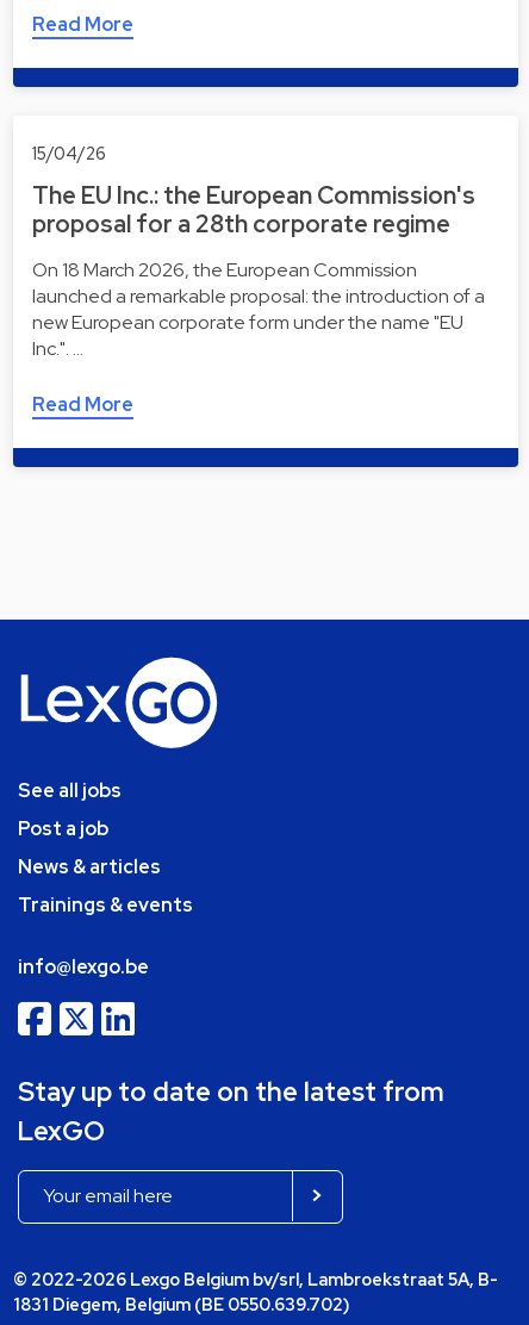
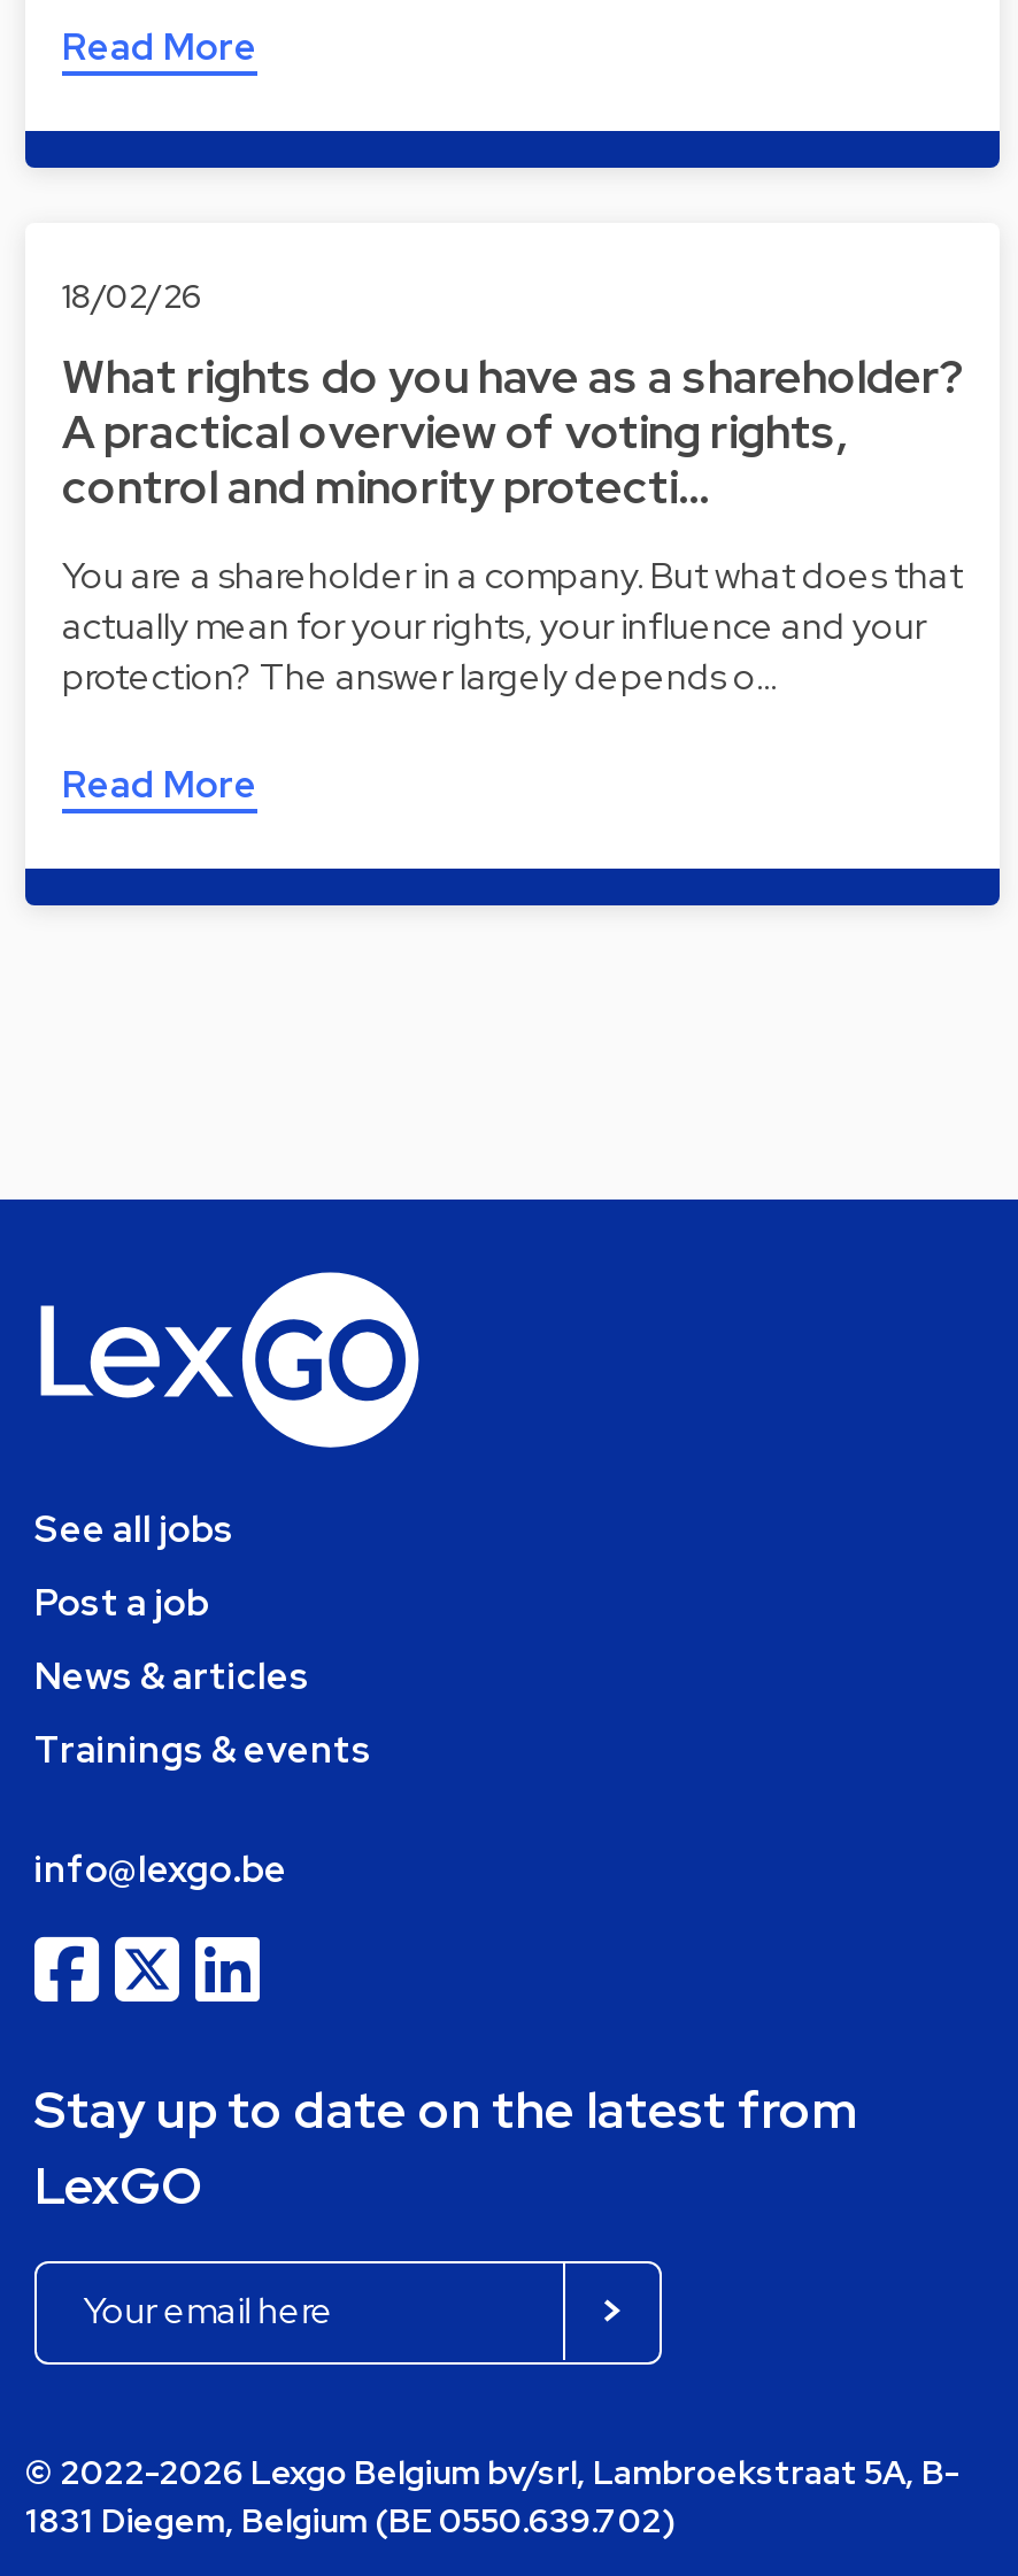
- 15/04/26
+ 18/02/26

- The EU Inc.: the European Commission's
- proposal for a 28th corporate regime
+ What rights do you have as a shareholder?
+ A practical overview of voting rights,
+ control and minority protecti…

- On 18 March 2026, the European Commission
- launched a remarkable proposal: the introduction of a
- new European corporate form under the name "EU
- Inc.". …
+ You are a shareholder in a company. But what does that
+ actually mean for your rights, your influence and your
+ protection? The answer largely depends o…
